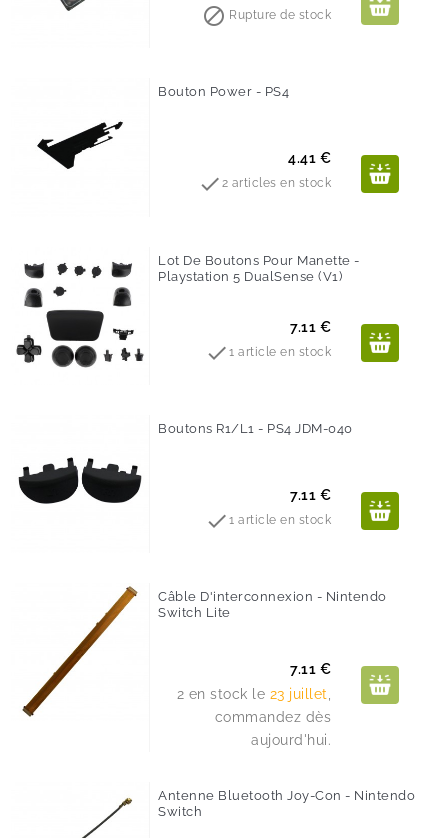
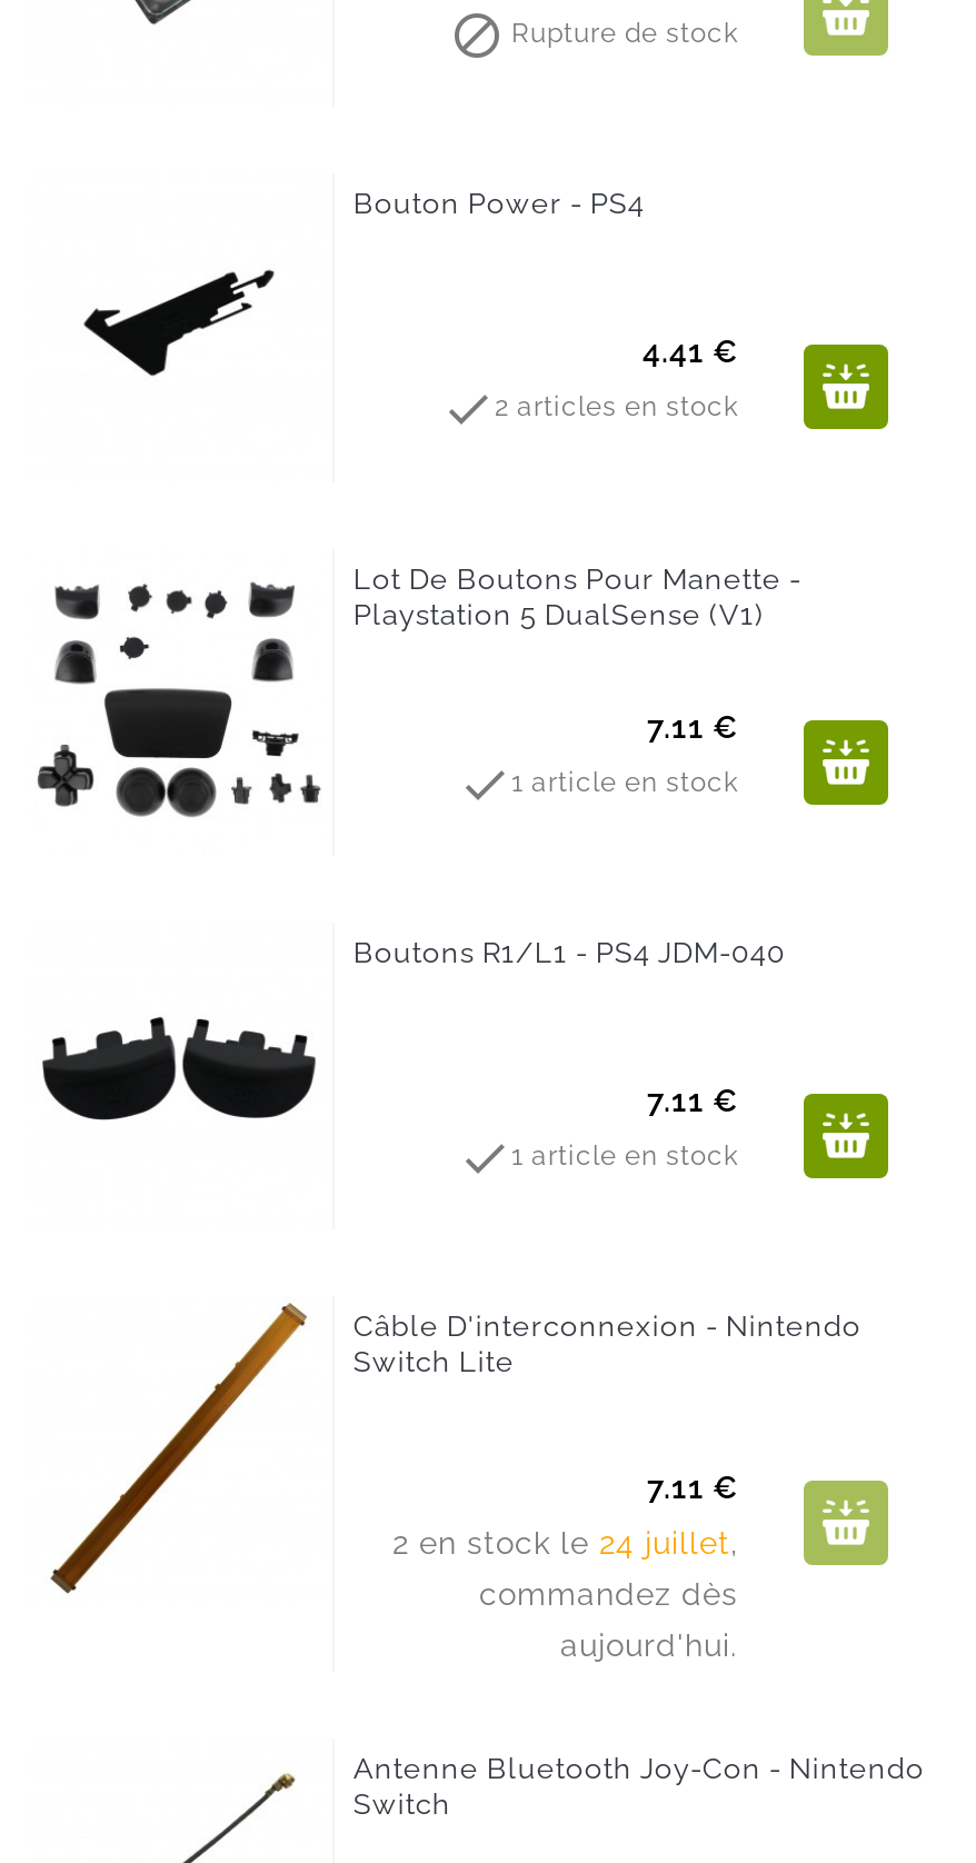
- 2 en stock le 23 juillet,
+ 2 en stock le 24 juillet,
